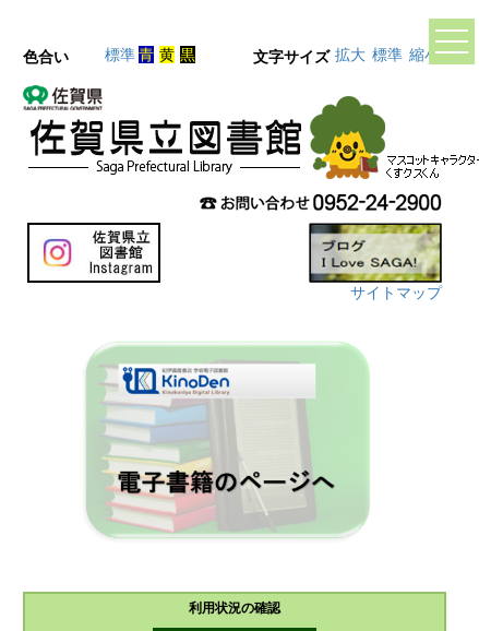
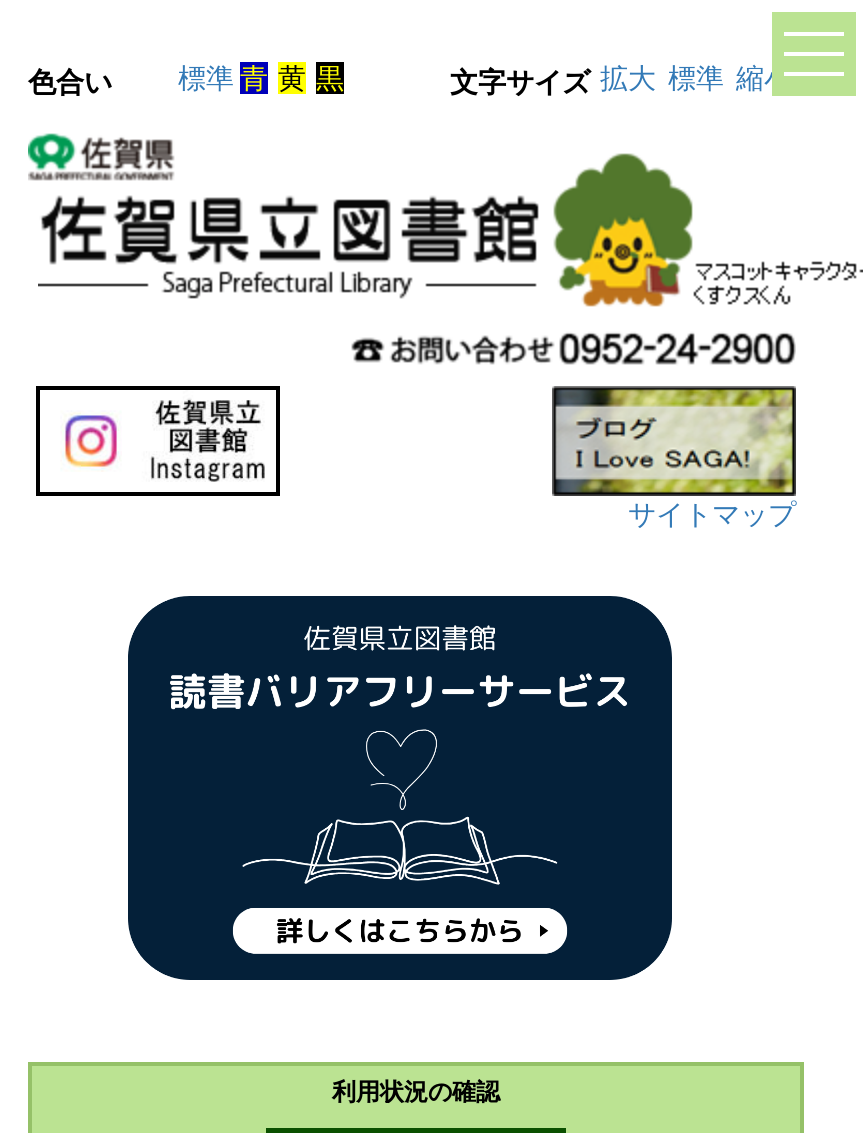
- [image]
+ [image]
